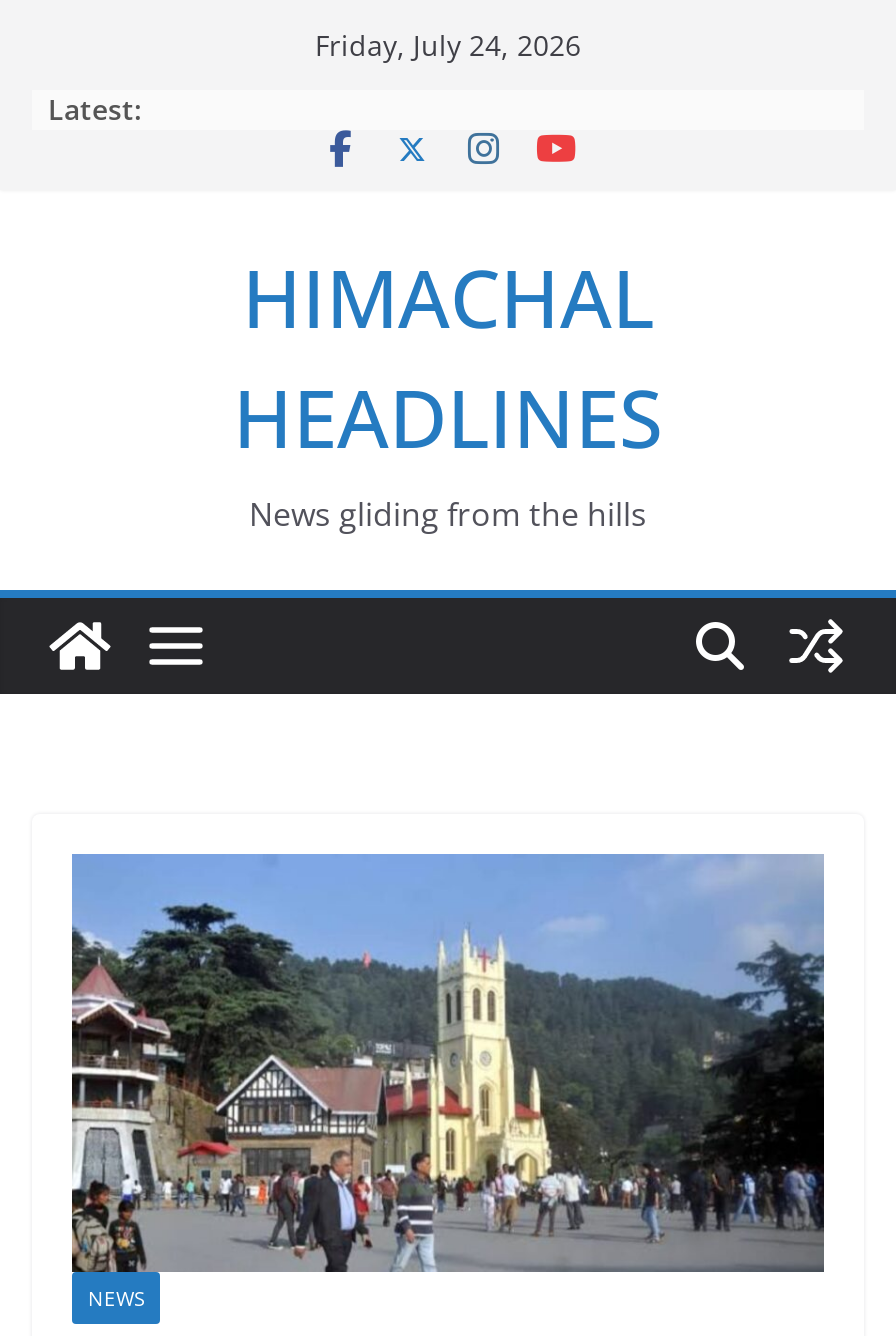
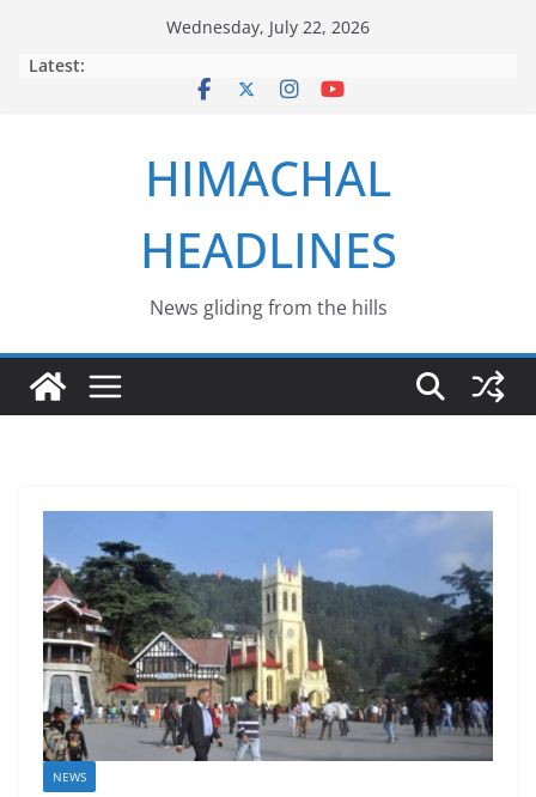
- Friday, July 24, 2026
+ Wednesday, July 22, 2026
